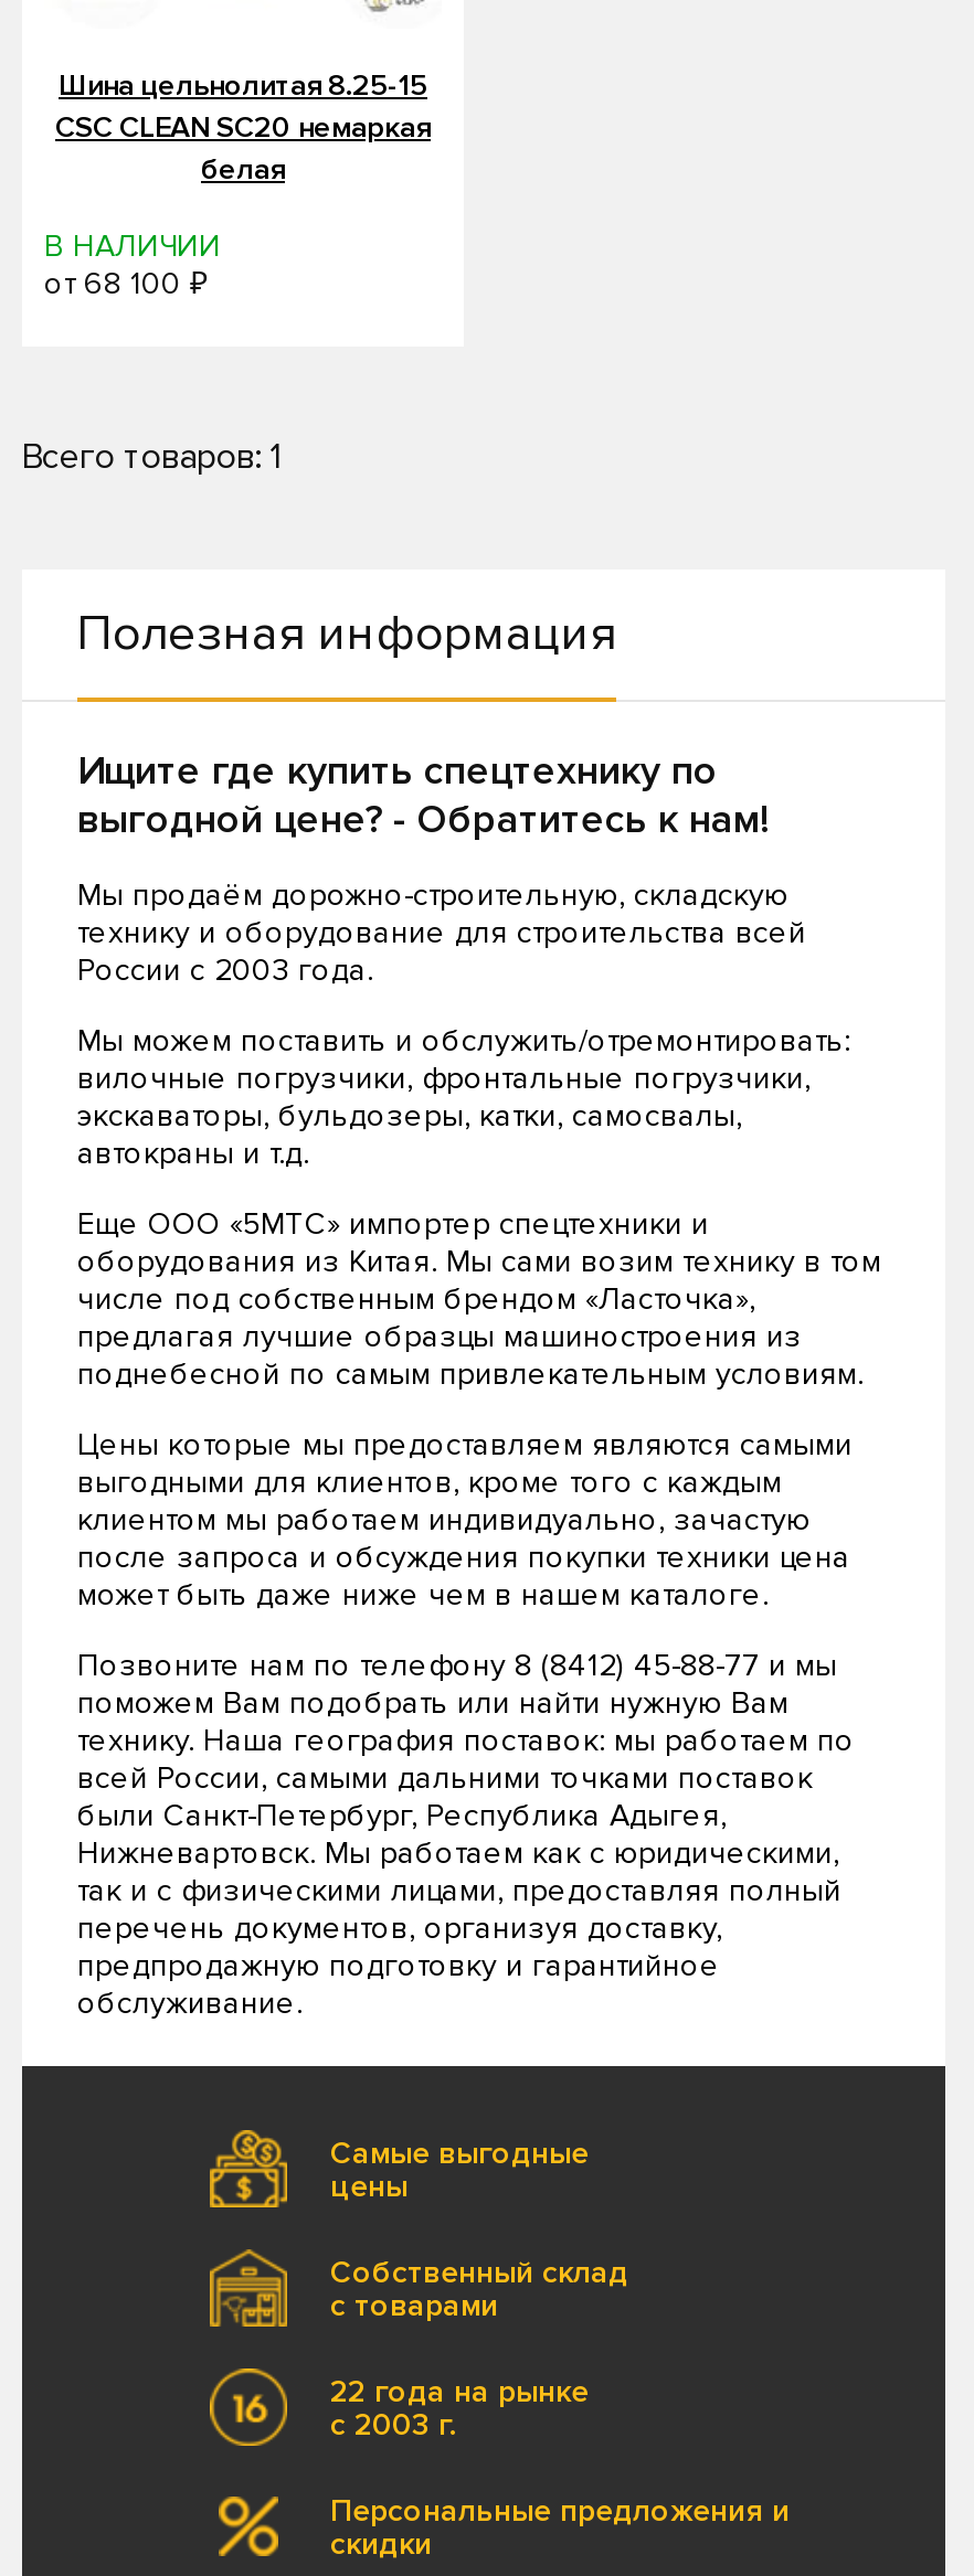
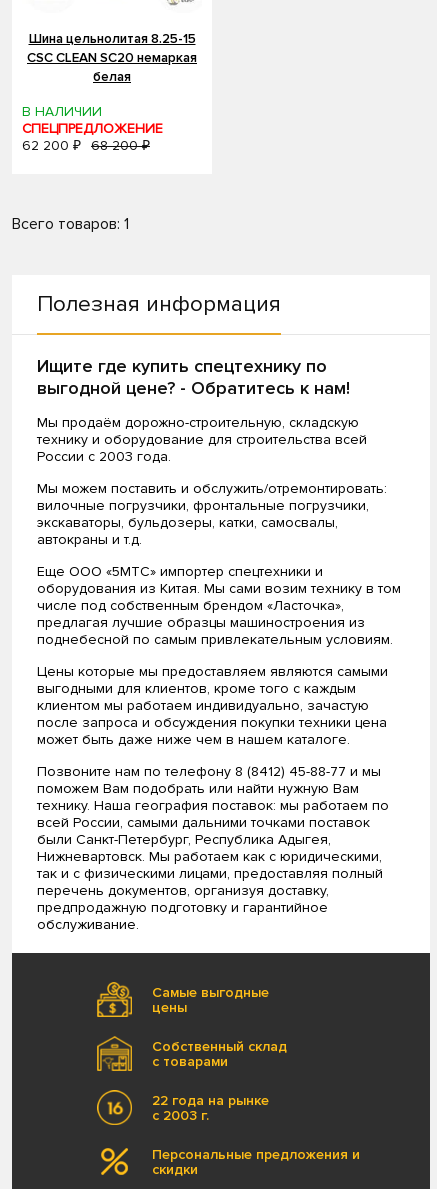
- от 68 100 ₽
+ СПЕЦПРЕДЛОЖЕНИЕ
+ 62 200 ₽ 68 200 ₽
